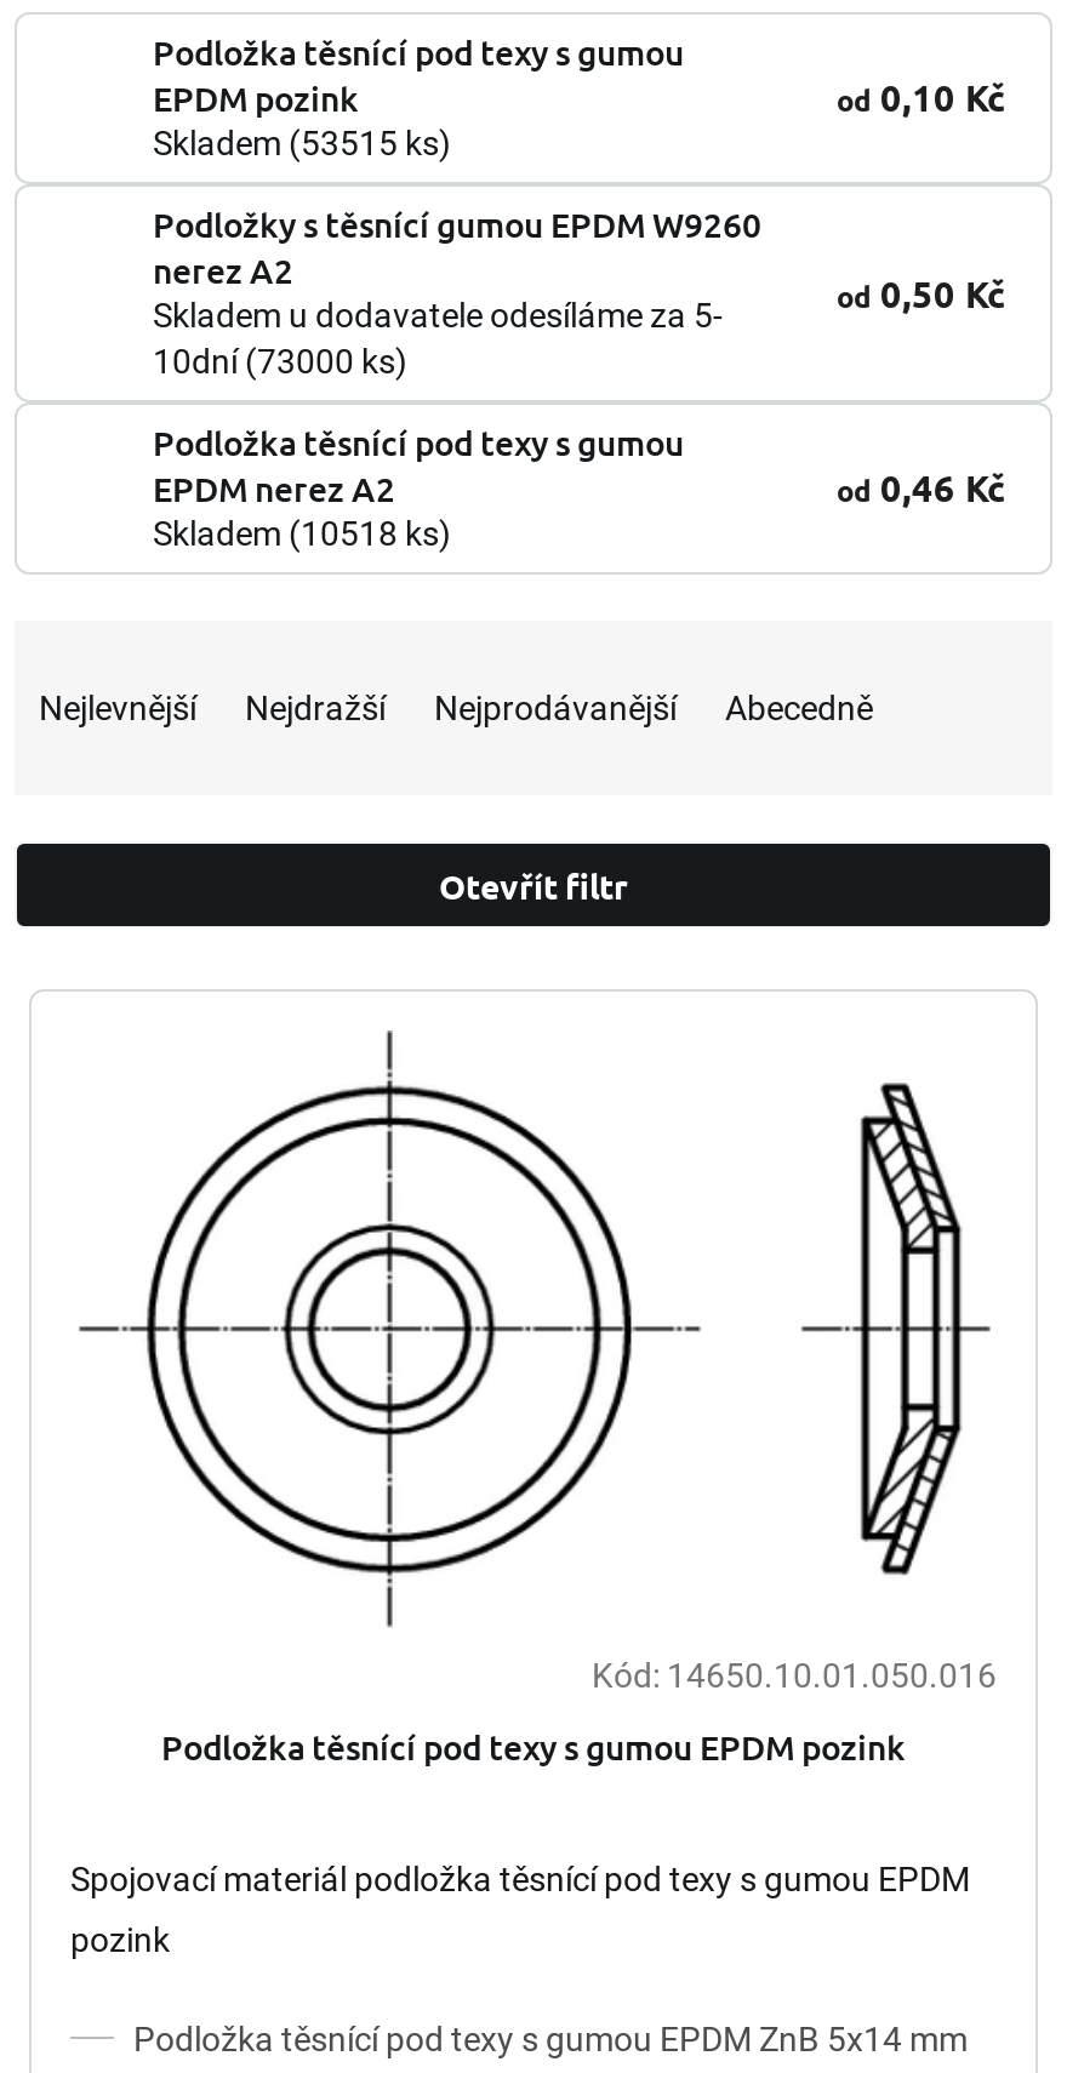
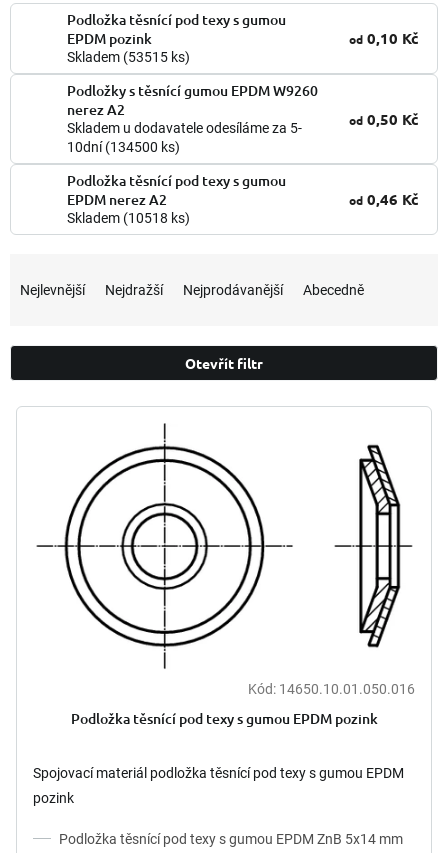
- 10dní (73000 ks)
+ 10dní (134500 ks)
